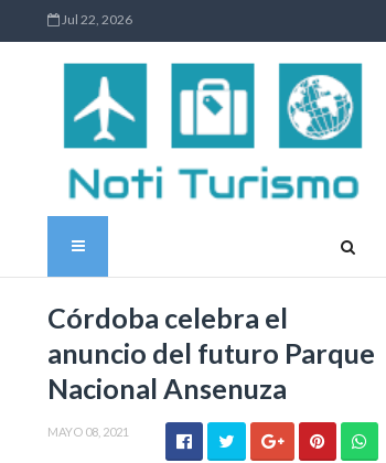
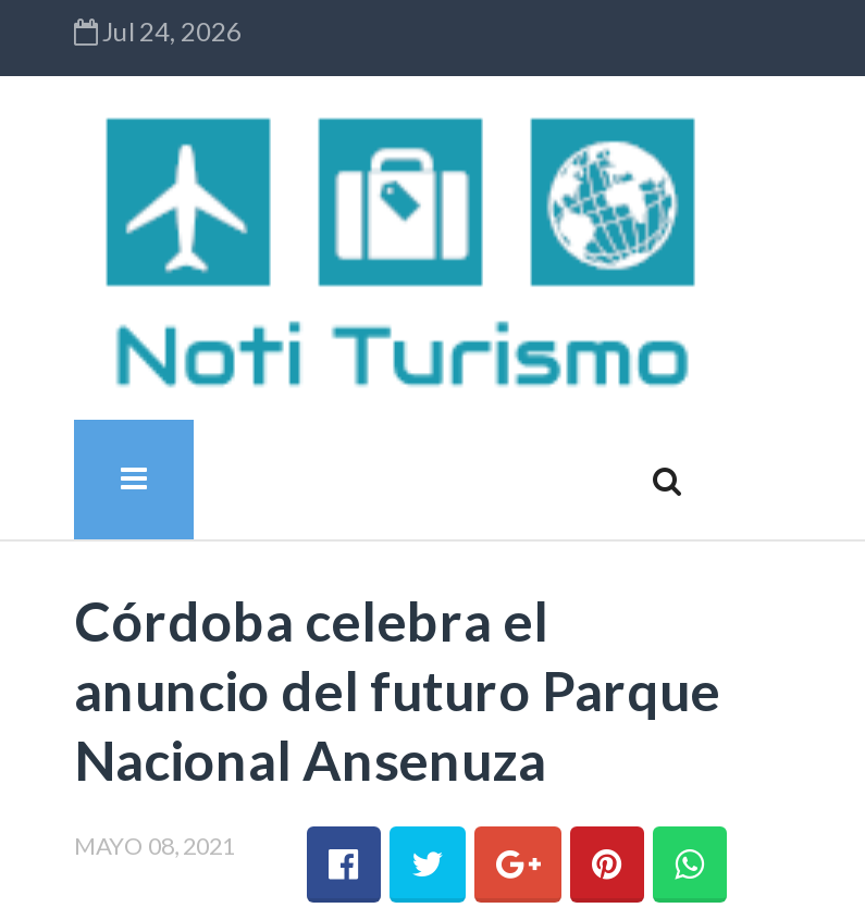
- Jul 22, 2026
+ Jul 24, 2026
